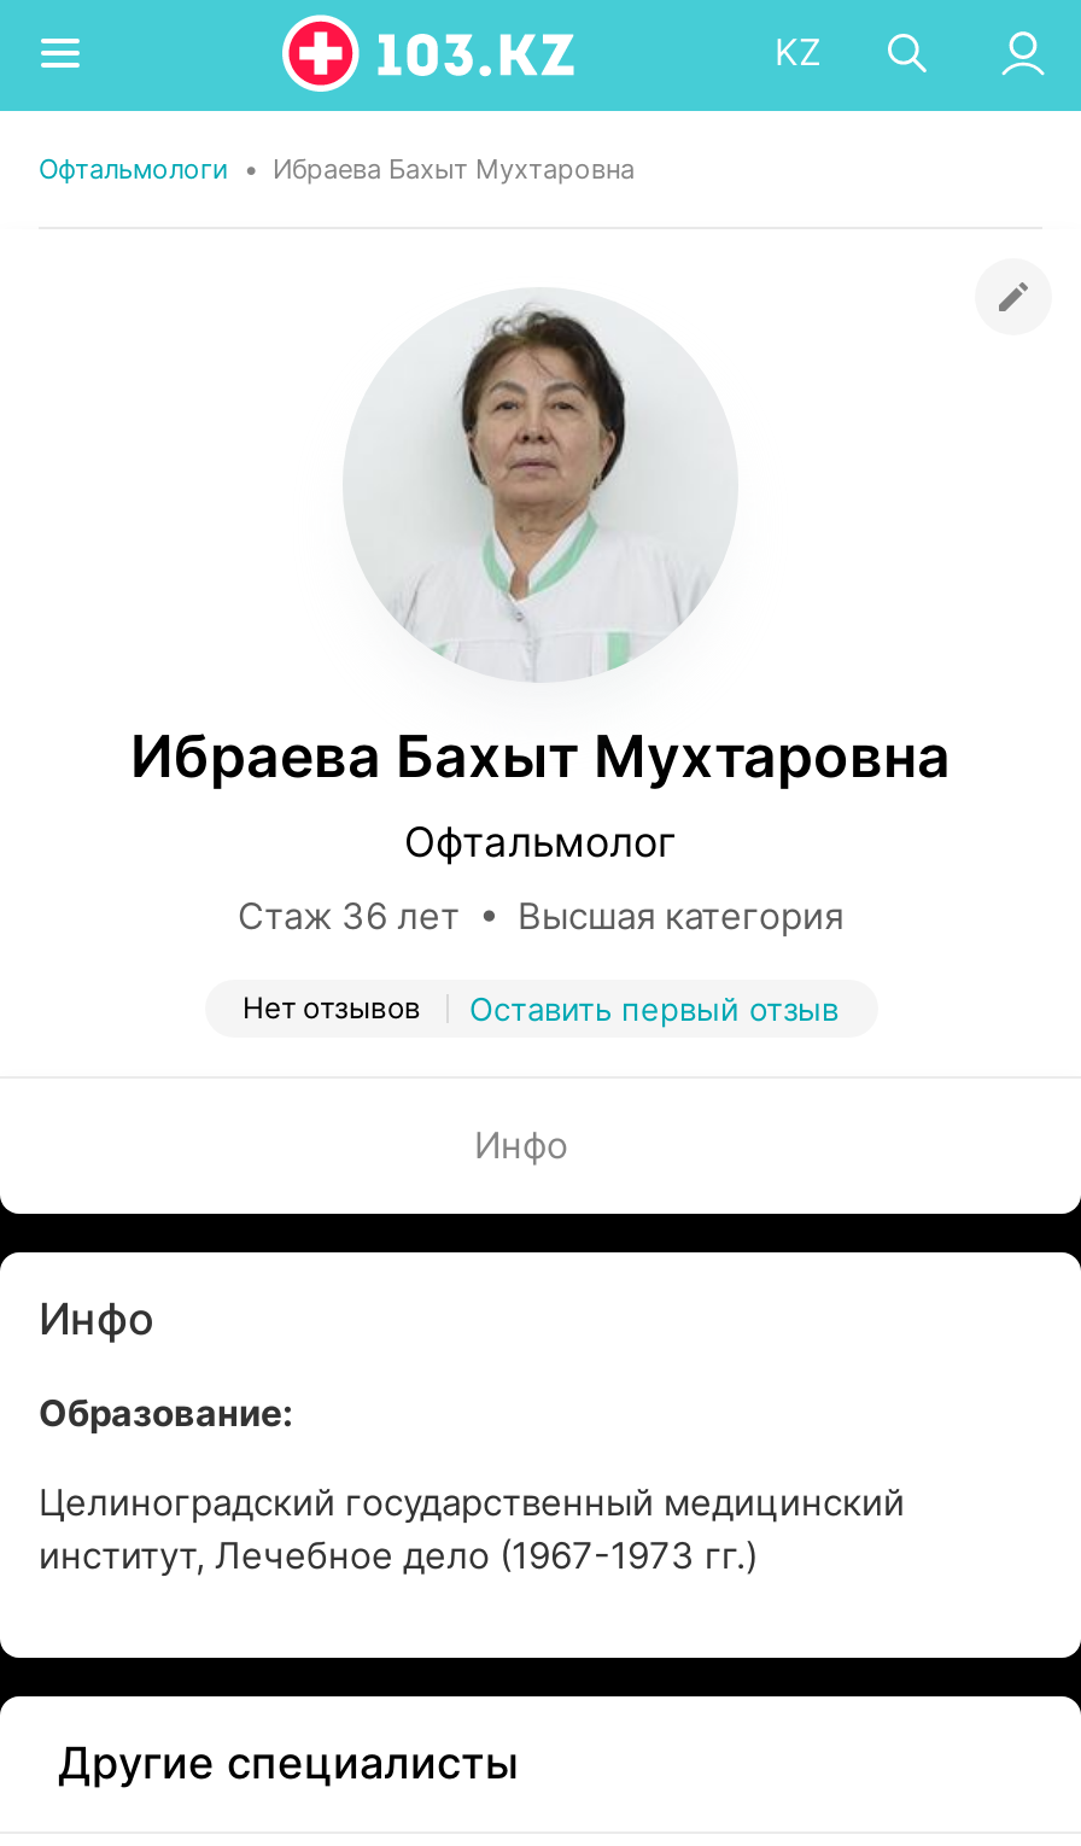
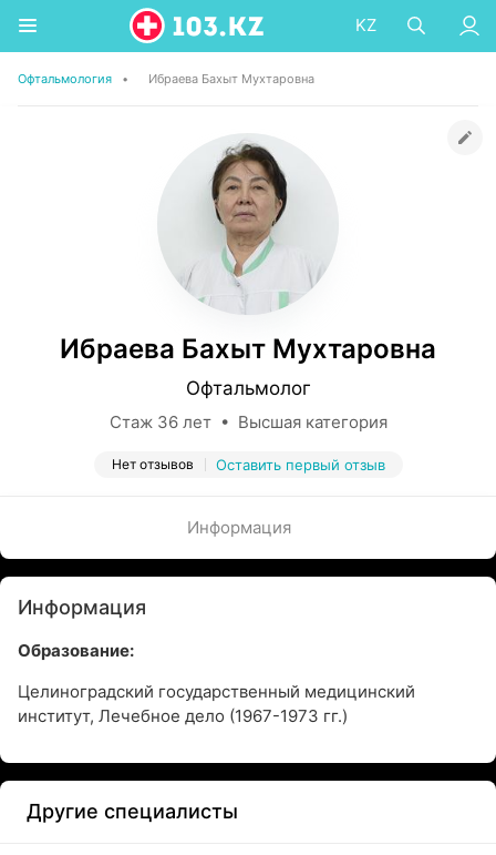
- Офтальмологи • Ибраева Бахыт Мухтаровна
+ Офтальмология •
+ Ибраева Бахыт Мухтаровна

- Инфо
+ Информация

- Инфо
+ Информация
